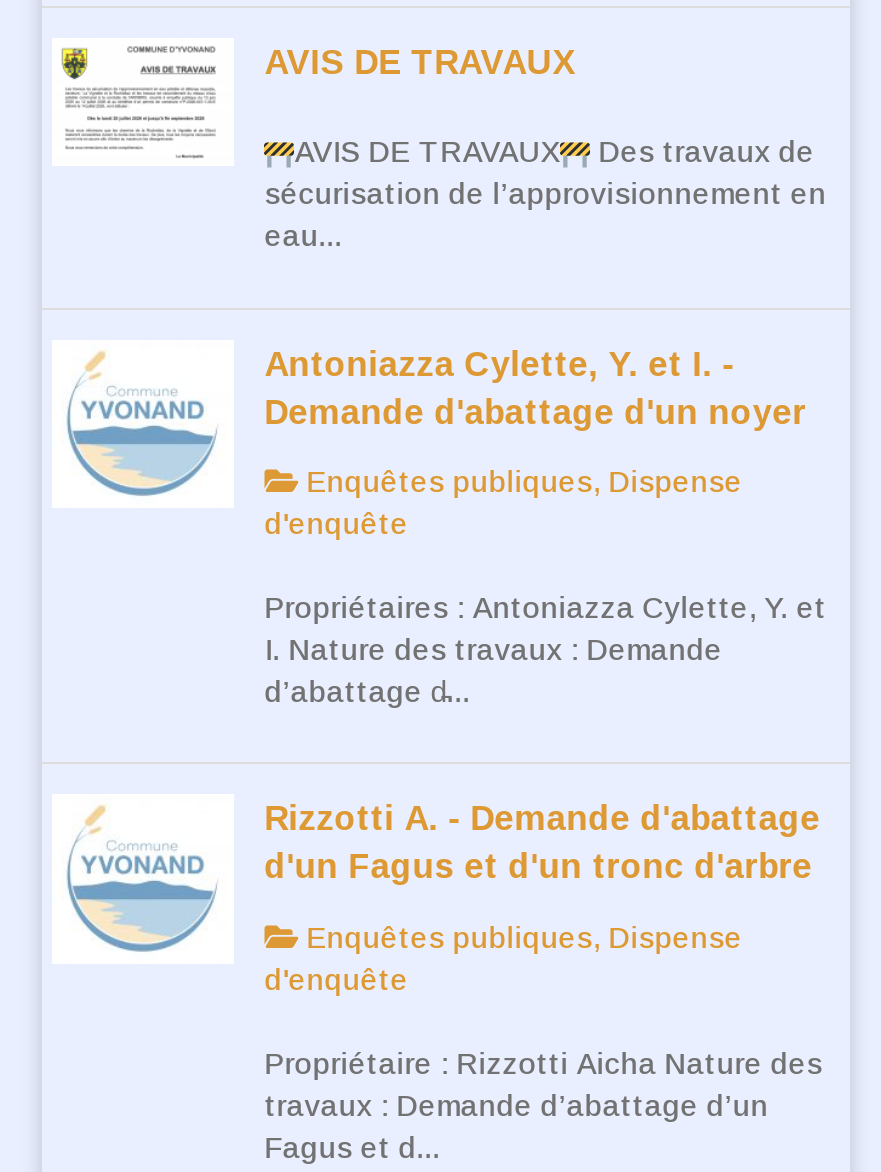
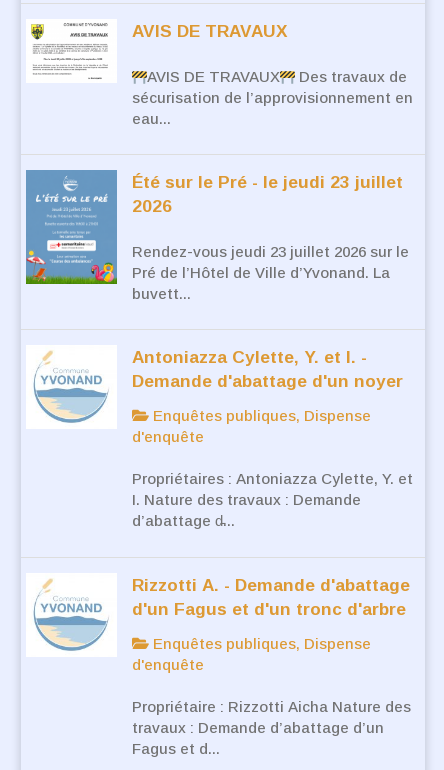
+ [image]
+ Été sur le Pré - le jeudi 23 juillet
+ 2026
+ Rendez-vous jeudi 23 juillet 2026 sur le
+ Pré de l’Hôtel de Ville d’Yvonand. La
+ buvett...
